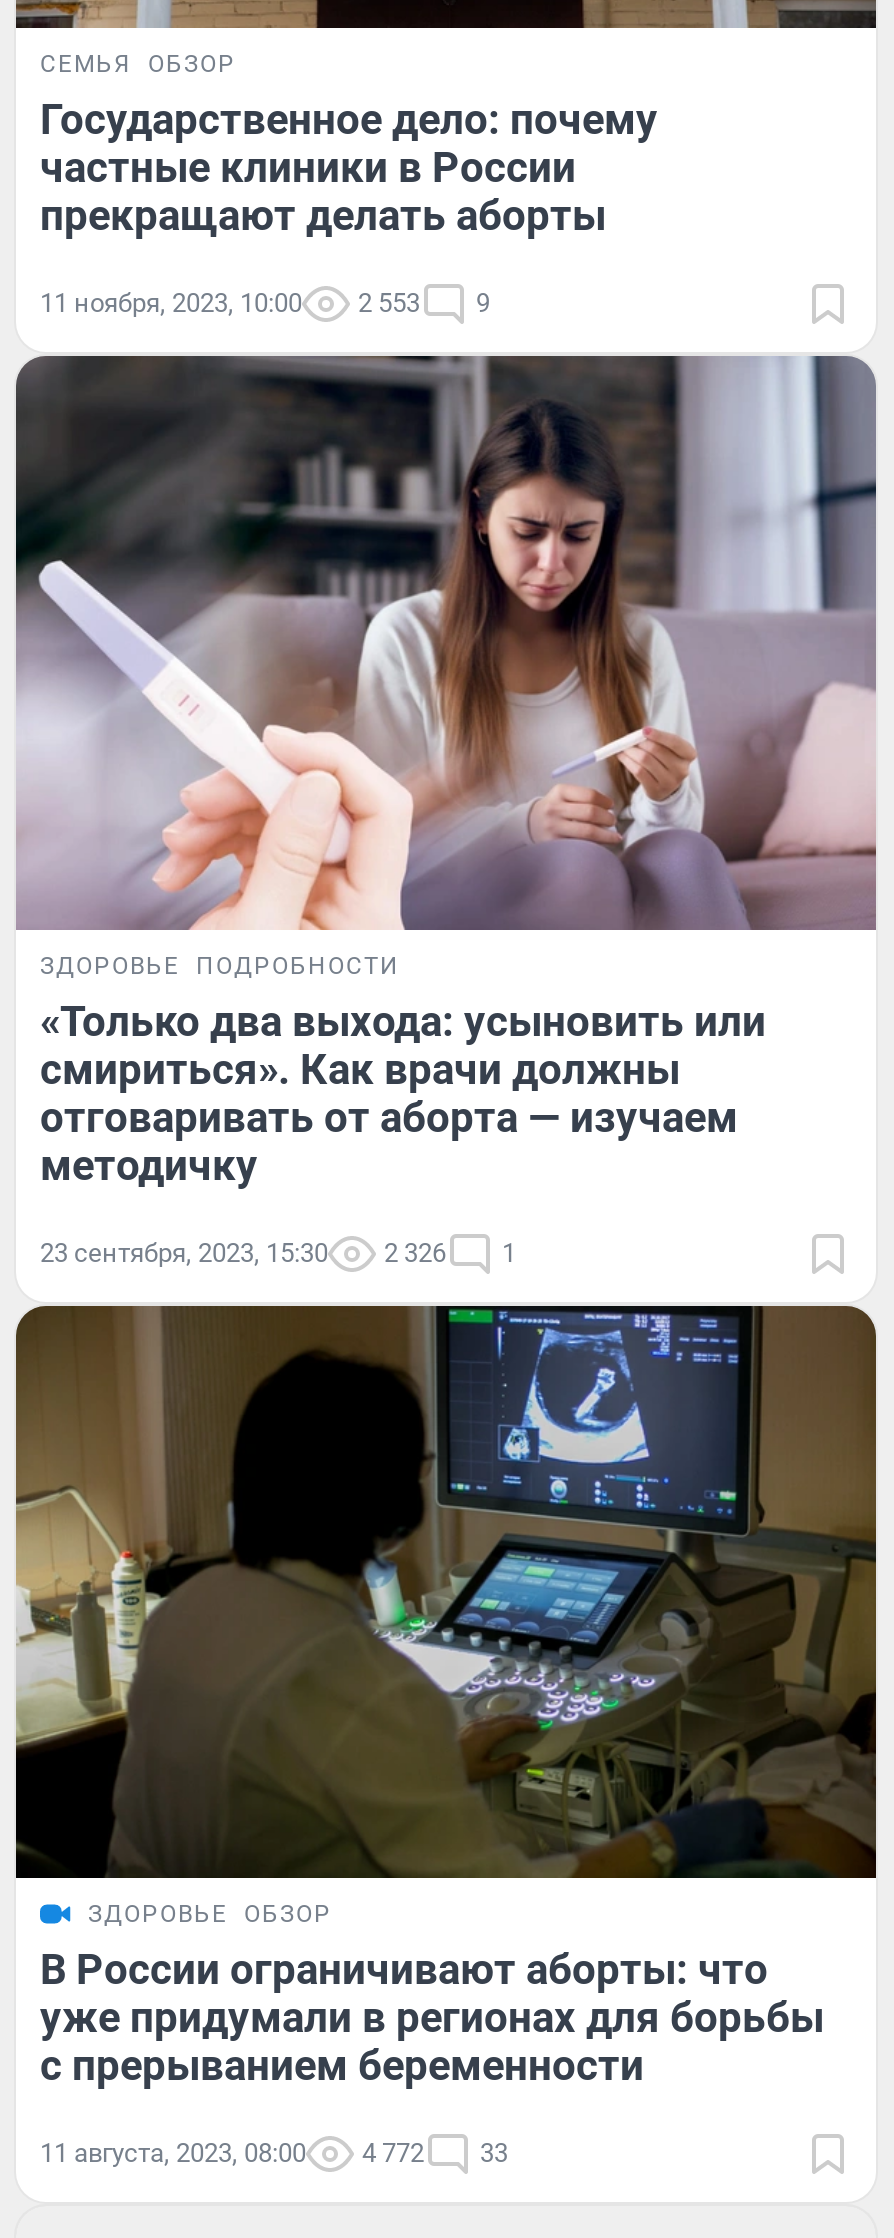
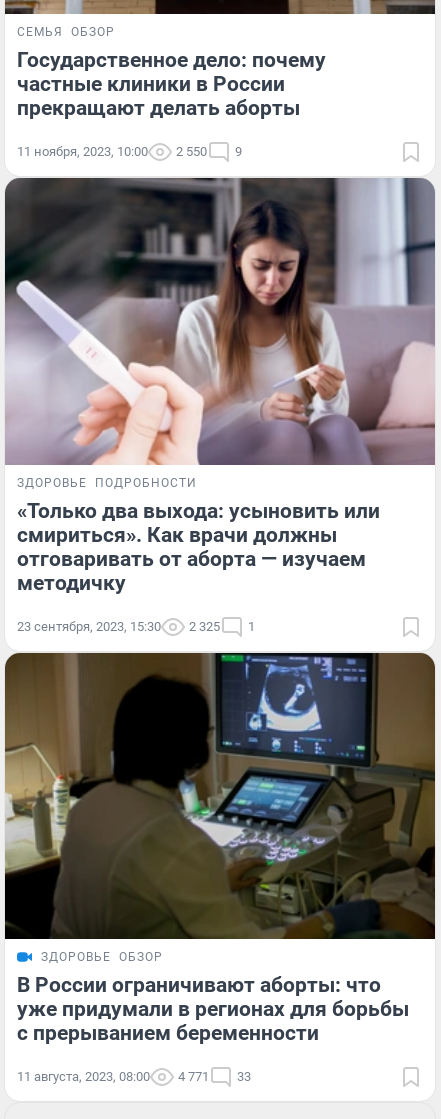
- 11 ноября, 2023, 10:00 2 553 9
+ 11 ноября, 2023, 10:00 2 550 9

- 23 сентября, 2023, 15:30 2 326 1
+ 23 сентября, 2023, 15:30 2 325 1

- 11 августа, 2023, 08:00 4 772 33
+ 11 августа, 2023, 08:00 4 771 33
